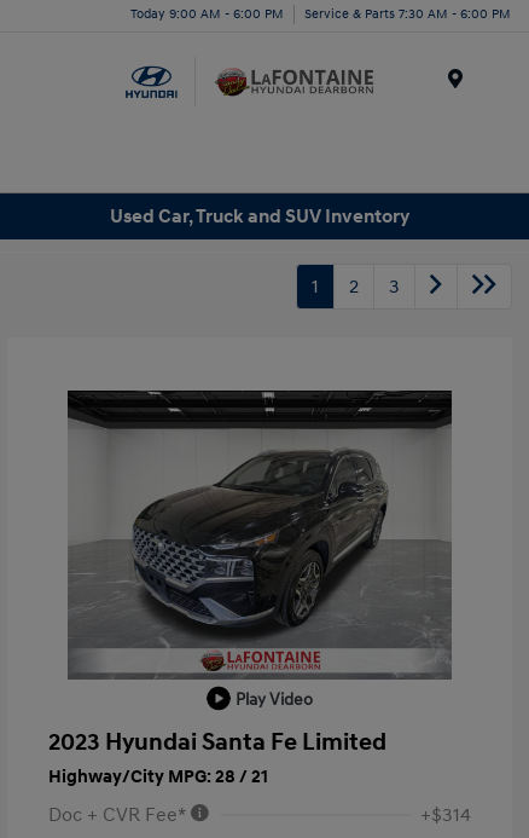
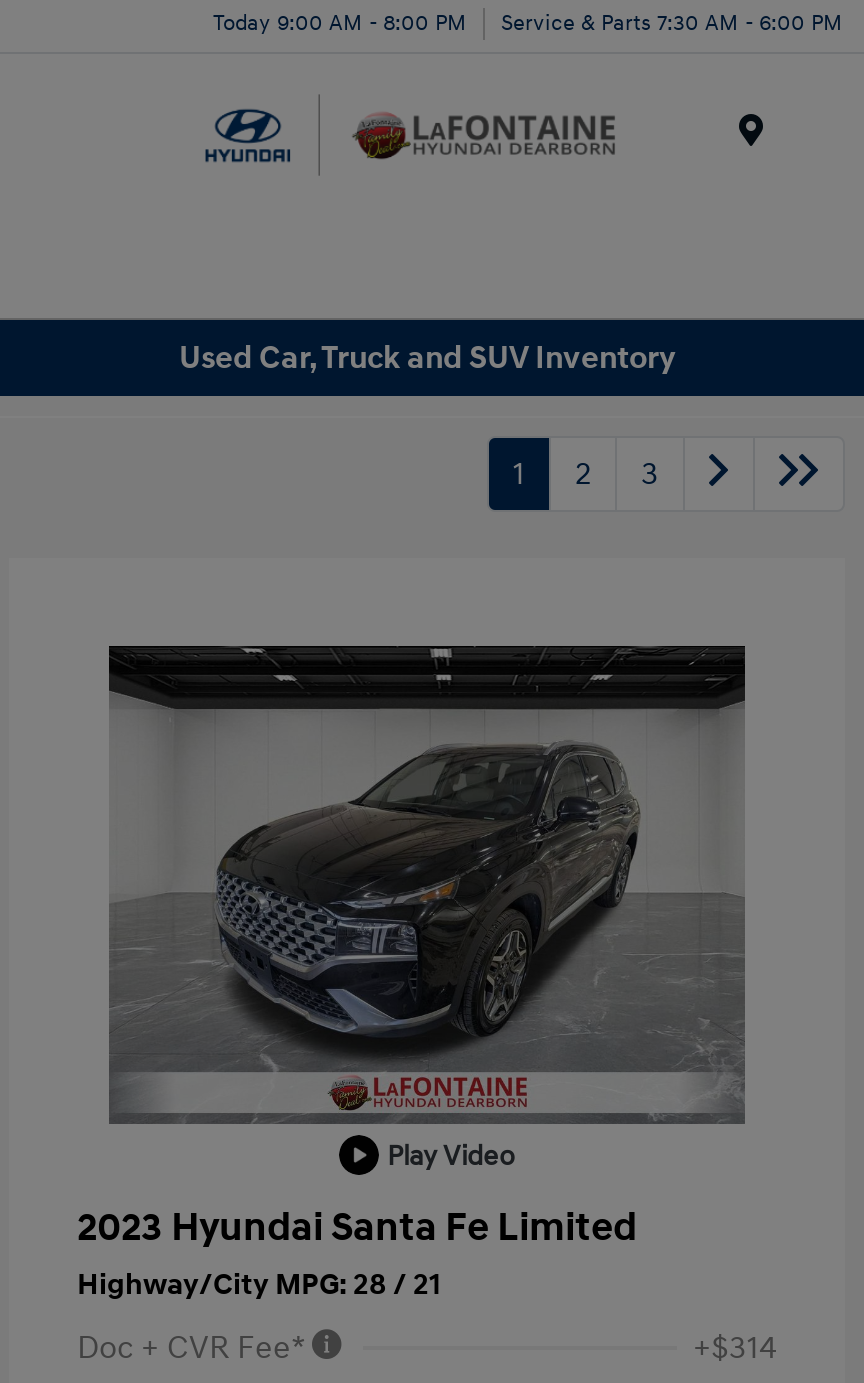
- Today 9:00 AM - 6:00 PM Service & Parts 7:30 AM - 6:00 PM
+ Today 9:00 AM - 8:00 PM Service & Parts 7:30 AM - 6:00 PM
